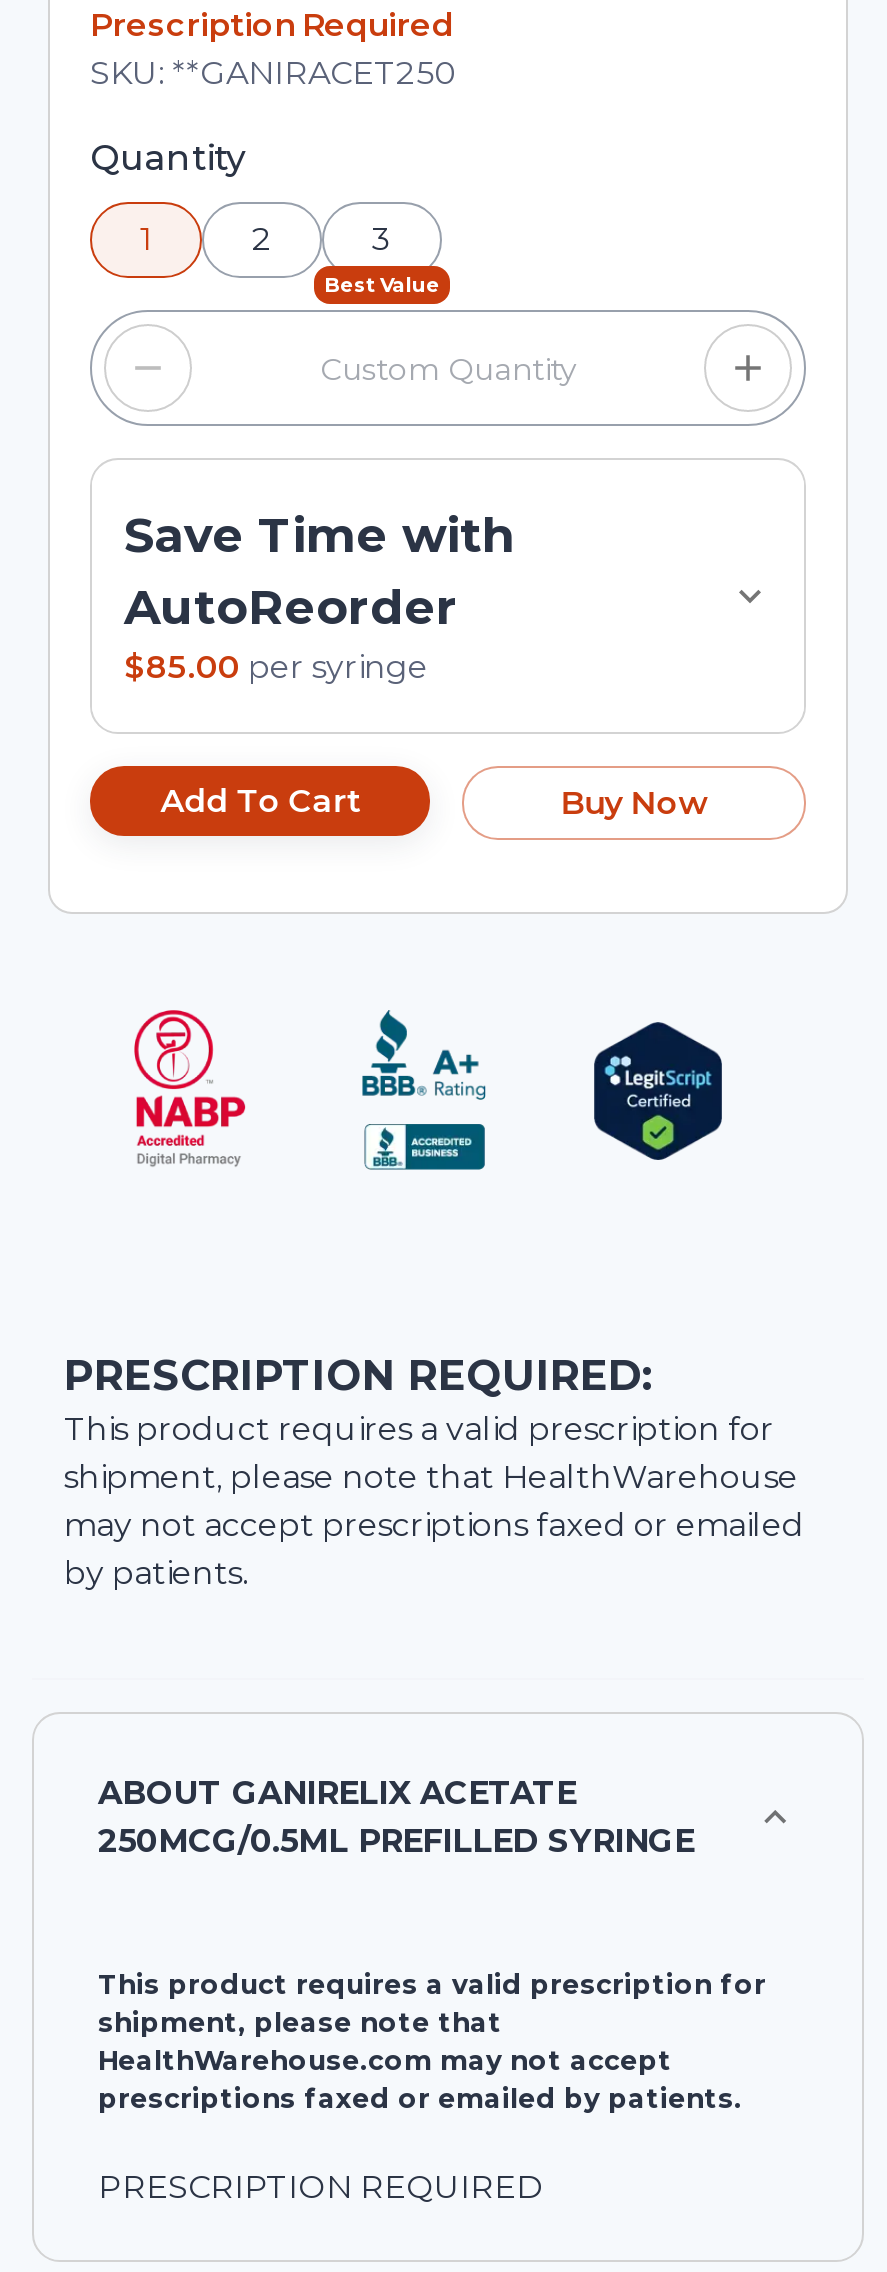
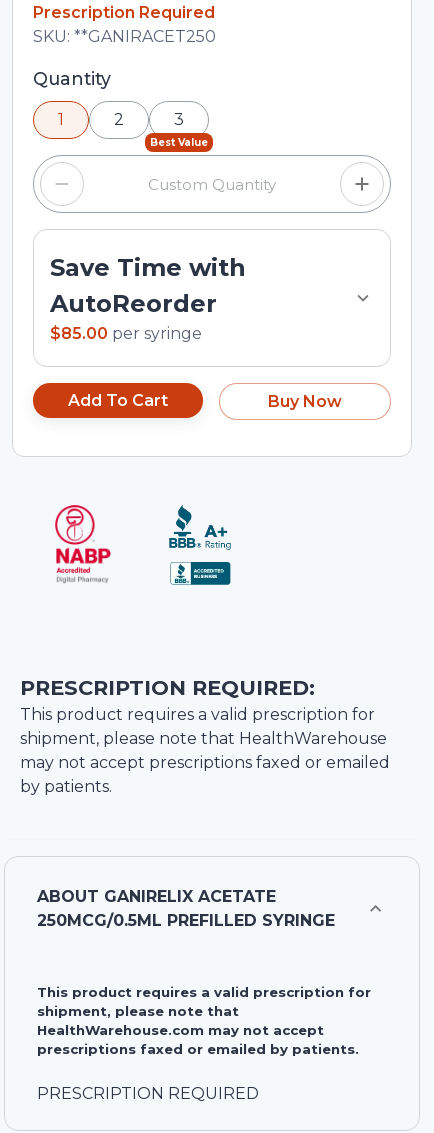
- [image]
